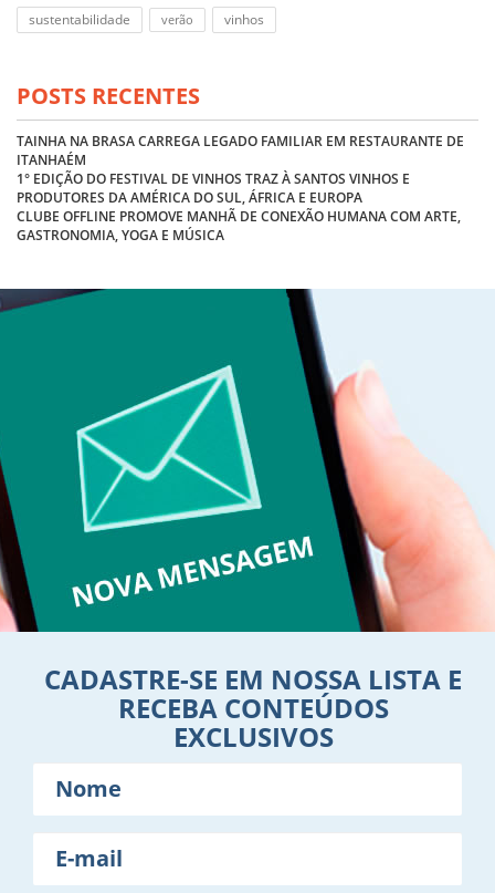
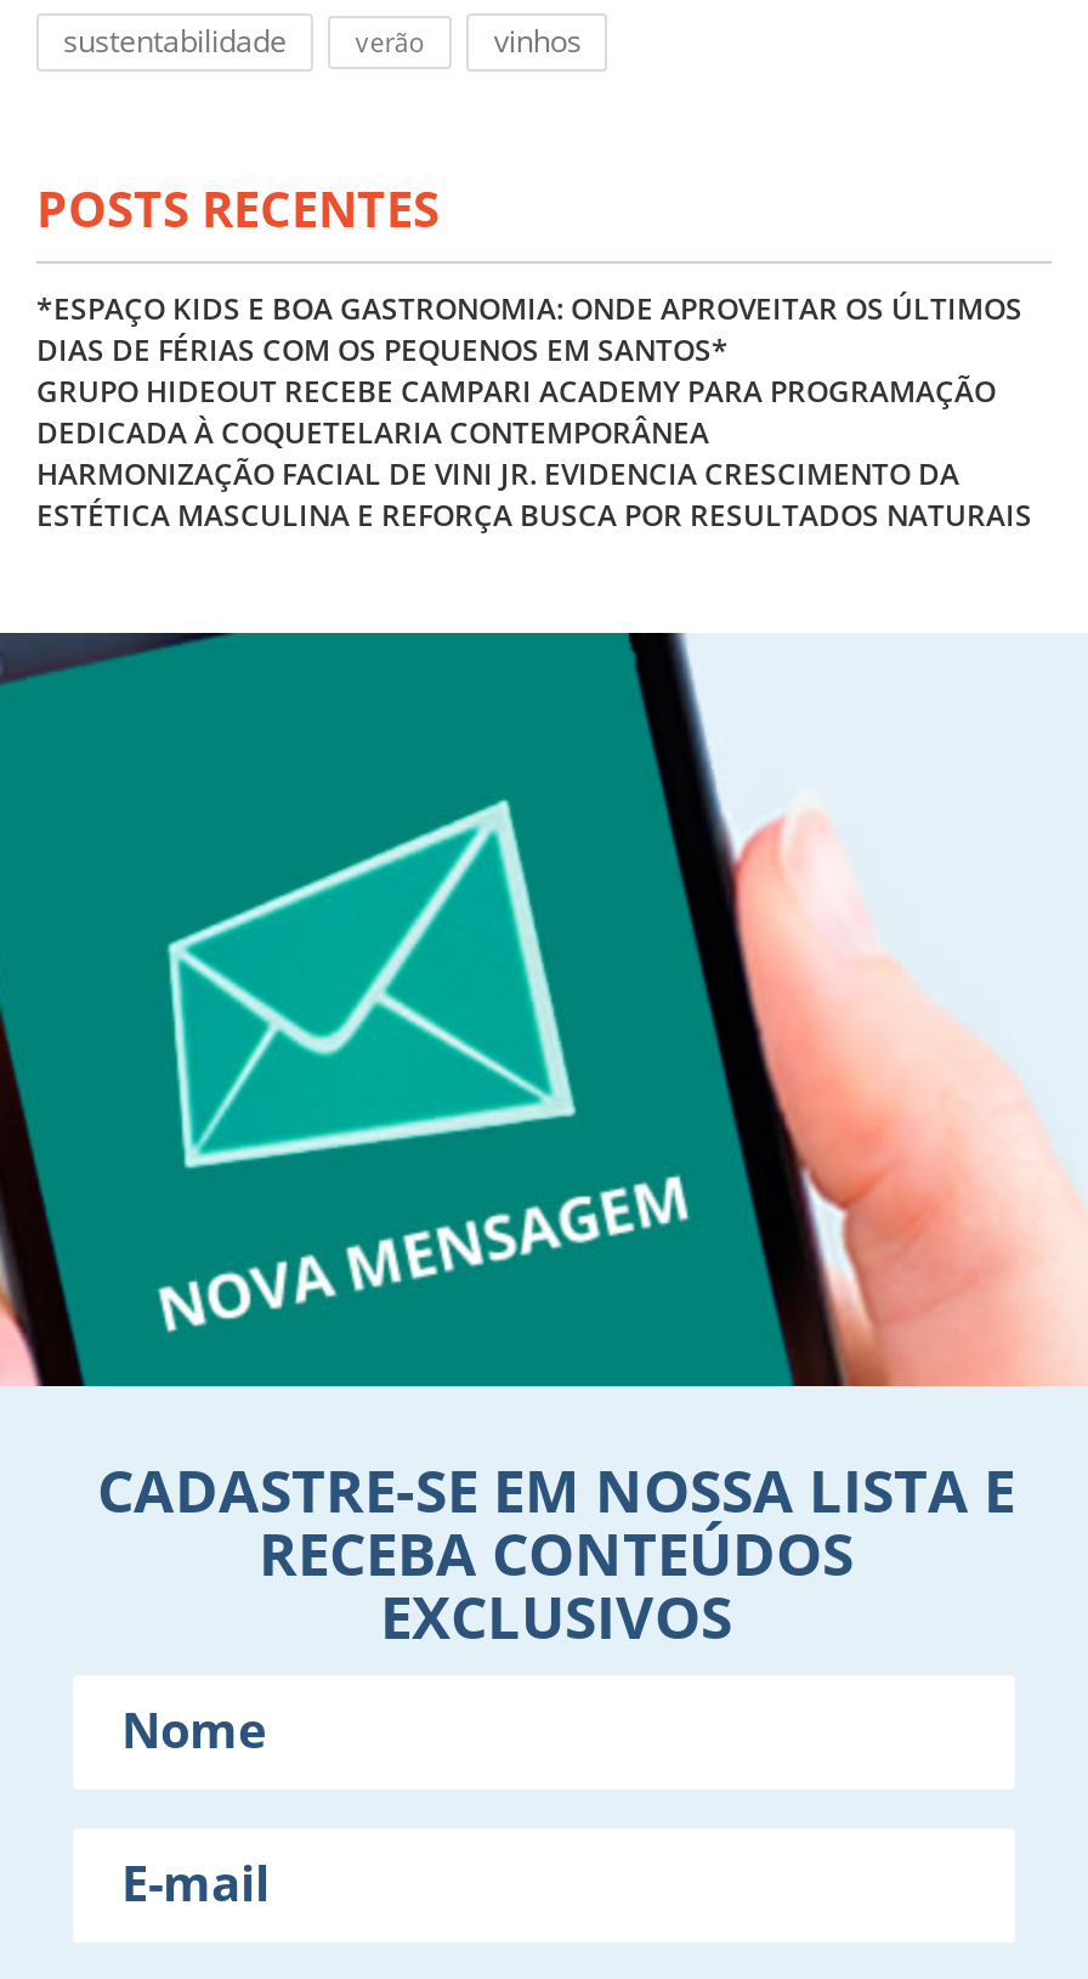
- TAINHA NA BRASA CARREGA LEGADO FAMILIAR EM RESTAURANTE DE
- ITANHAÉM
- 1° EDIÇÃO DO FESTIVAL DE VINHOS TRAZ À SANTOS VINHOS E
- PRODUTORES DA AMÉRICA DO SUL, ÁFRICA E EUROPA
- CLUBE OFFLINE PROMOVE MANHÃ DE CONEXÃO HUMANA COM ARTE,
- GASTRONOMIA, YOGA E MÚSICA
+ *ESPAÇO KIDS E BOA GASTRONOMIA: ONDE APROVEITAR OS ÚLTIMOS
+ DIAS DE FÉRIAS COM OS PEQUENOS EM SANTOS*
+ GRUPO HIDEOUT RECEBE CAMPARI ACADEMY PARA PROGRAMAÇÃO
+ DEDICADA À COQUETELARIA CONTEMPORÂNEA
+ HARMONIZAÇÃO FACIAL DE VINI JR. EVIDENCIA CRESCIMENTO DA
+ ESTÉTICA MASCULINA E REFORÇA BUSCA POR RESULTADOS NATURAIS
